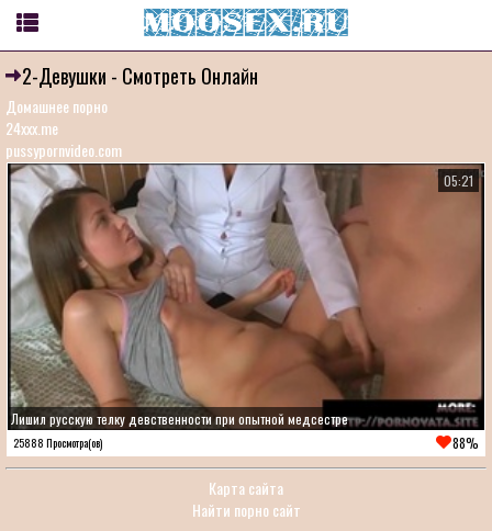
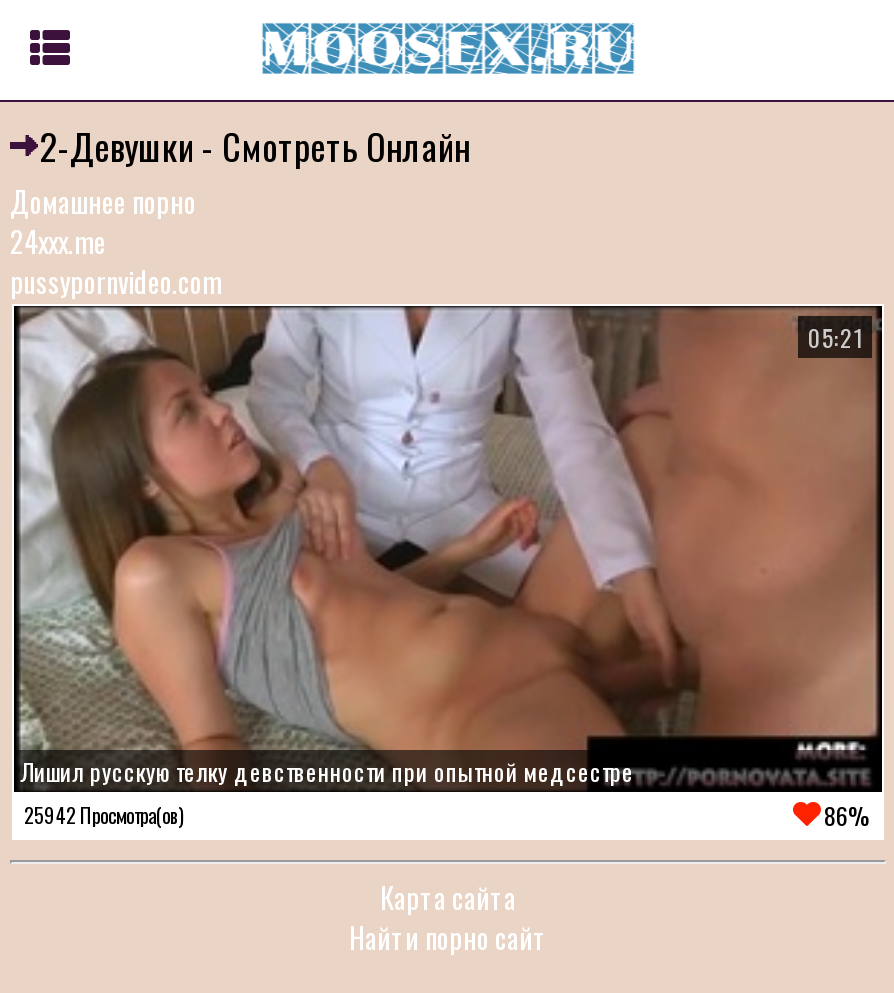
- 25888 Просмотра(ов)
+ 25942 Просмотра(ов)

- 88%
+ 86%
